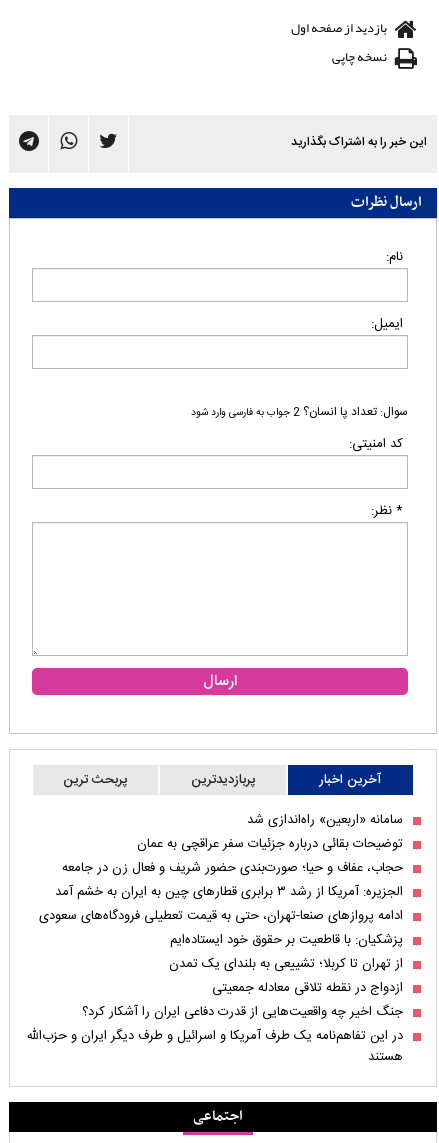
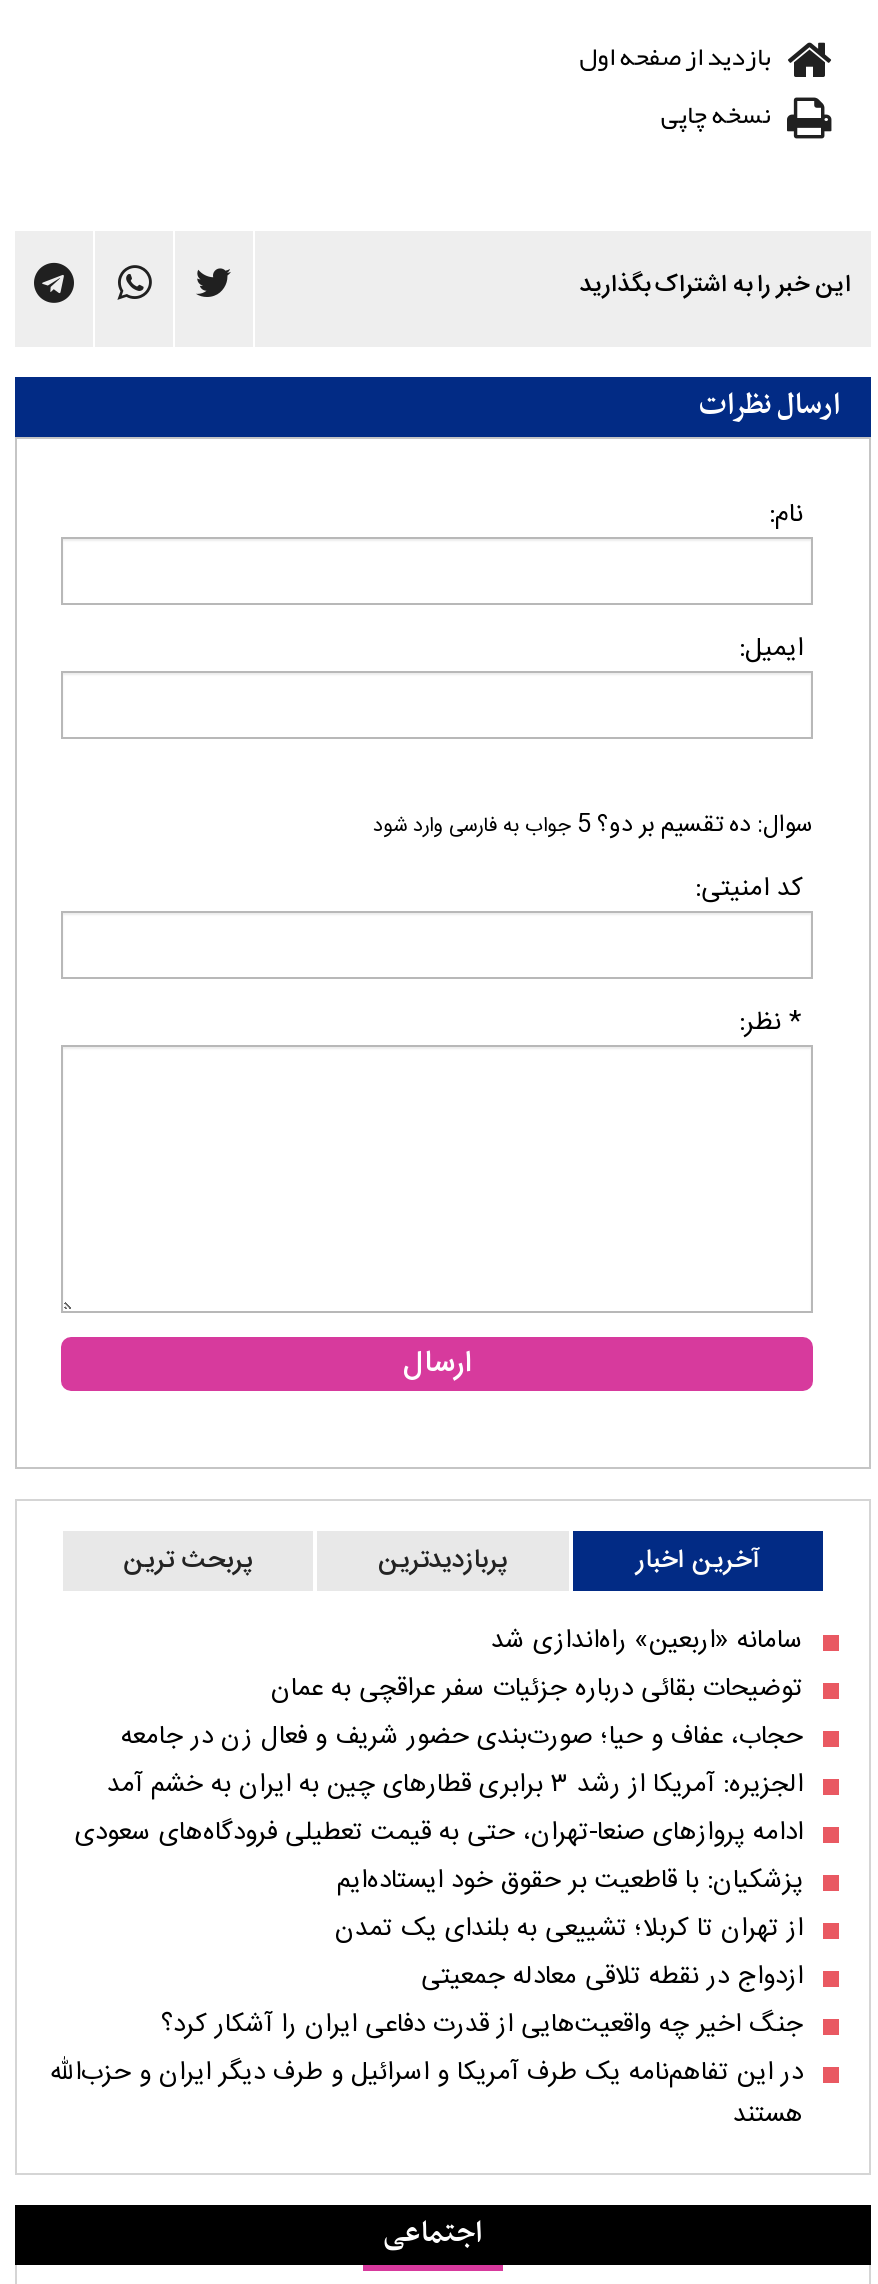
- سوال: تعداد پا انسان؟ 2 جواب به فارسی وارد شود
+ سوال: ده تقسیم بر دو؟ 5 جواب به فارسی وارد شود
